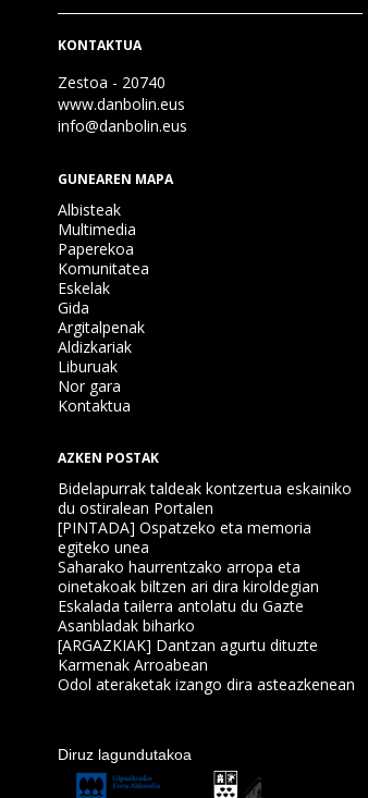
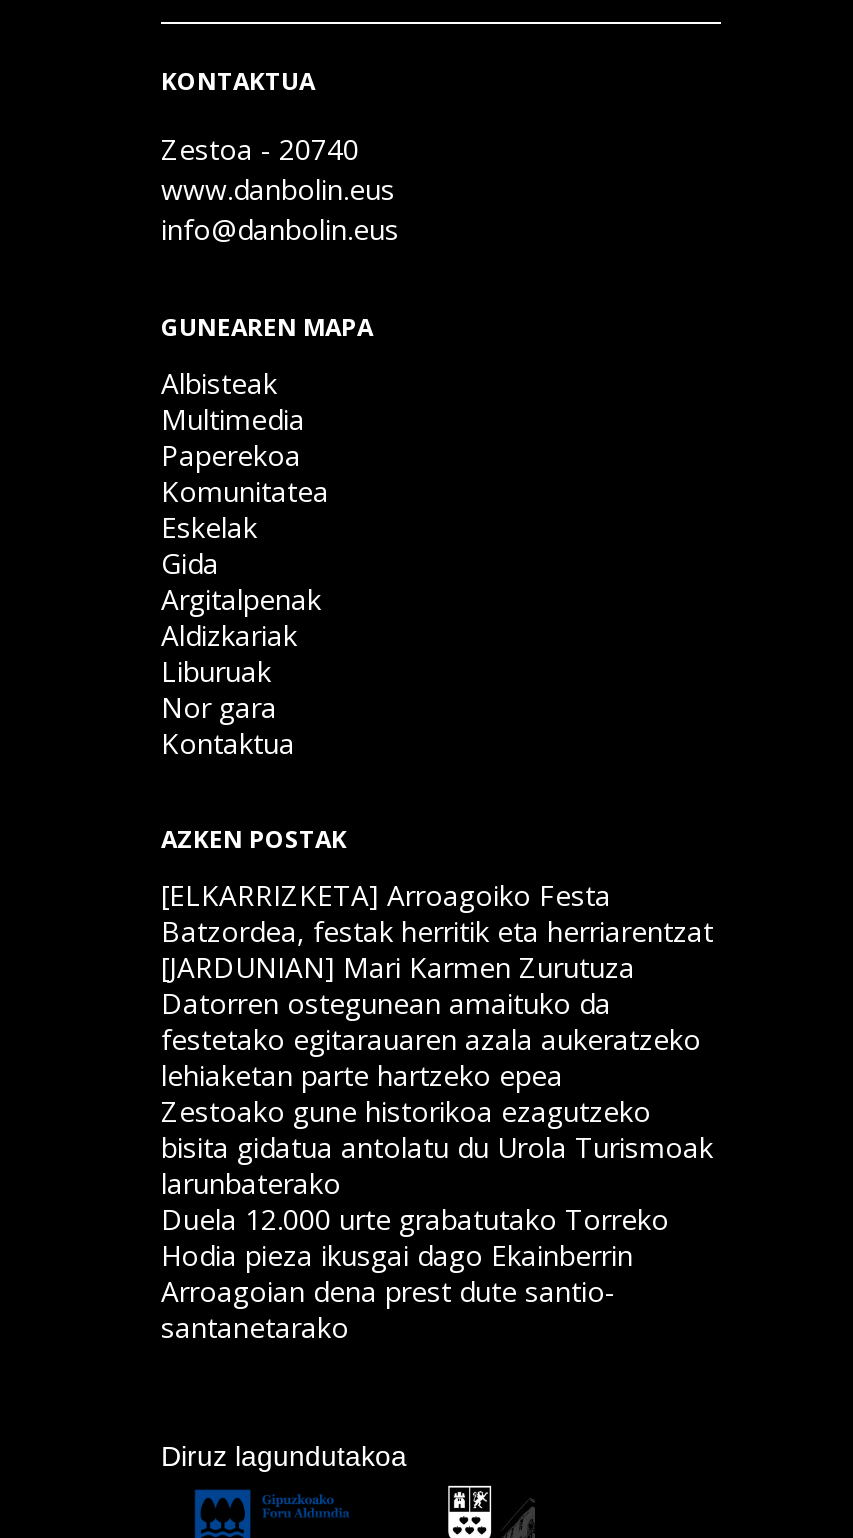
- Bidelapurrak taldeak kontzertua eskainiko
- du ostiralean Portalen
- [PINTADA] Ospatzeko eta memoria
- egiteko unea
- Saharako haurrentzako arropa eta
- oinetakoak biltzen ari dira kiroldegian
- Eskalada tailerra antolatu du Gazte
- Asanbladak biharko
- [ARGAZKIAK] Dantzan agurtu dituzte
- Karmenak Arroabean
- Odol ateraketak izango dira asteazkenean
+ [ELKARRIZKETA] Arroagoiko Festa
+ Batzordea, festak herritik eta herriarentzat
+ [JARDUNIAN] Mari Karmen Zurutuza
+ Datorren ostegunean amaituko da
+ festetako egitarauaren azala aukeratzeko
+ lehiaketan parte hartzeko epea
+ Zestoako gune historikoa ezagutzeko
+ bisita gidatua antolatu du Urola Turismoak
+ larunbaterako
+ Duela 12.000 urte grabatutako Torreko
+ Hodia pieza ikusgai dago Ekainberrin
+ Arroagoian dena prest dute santio-
+ santanetarako
